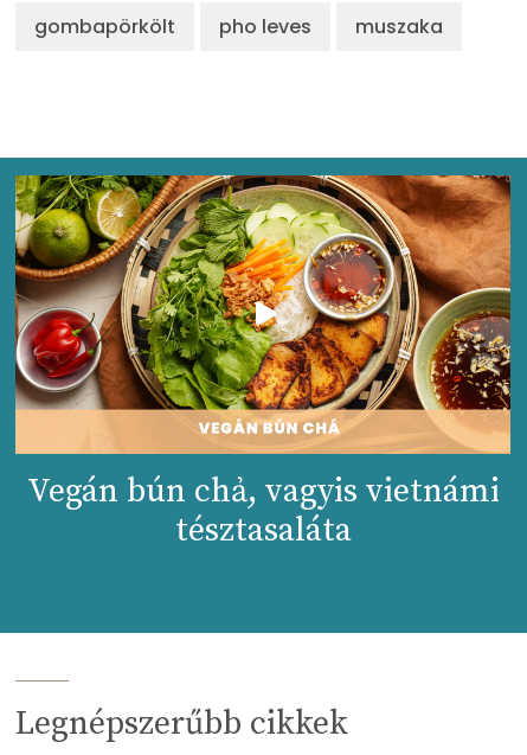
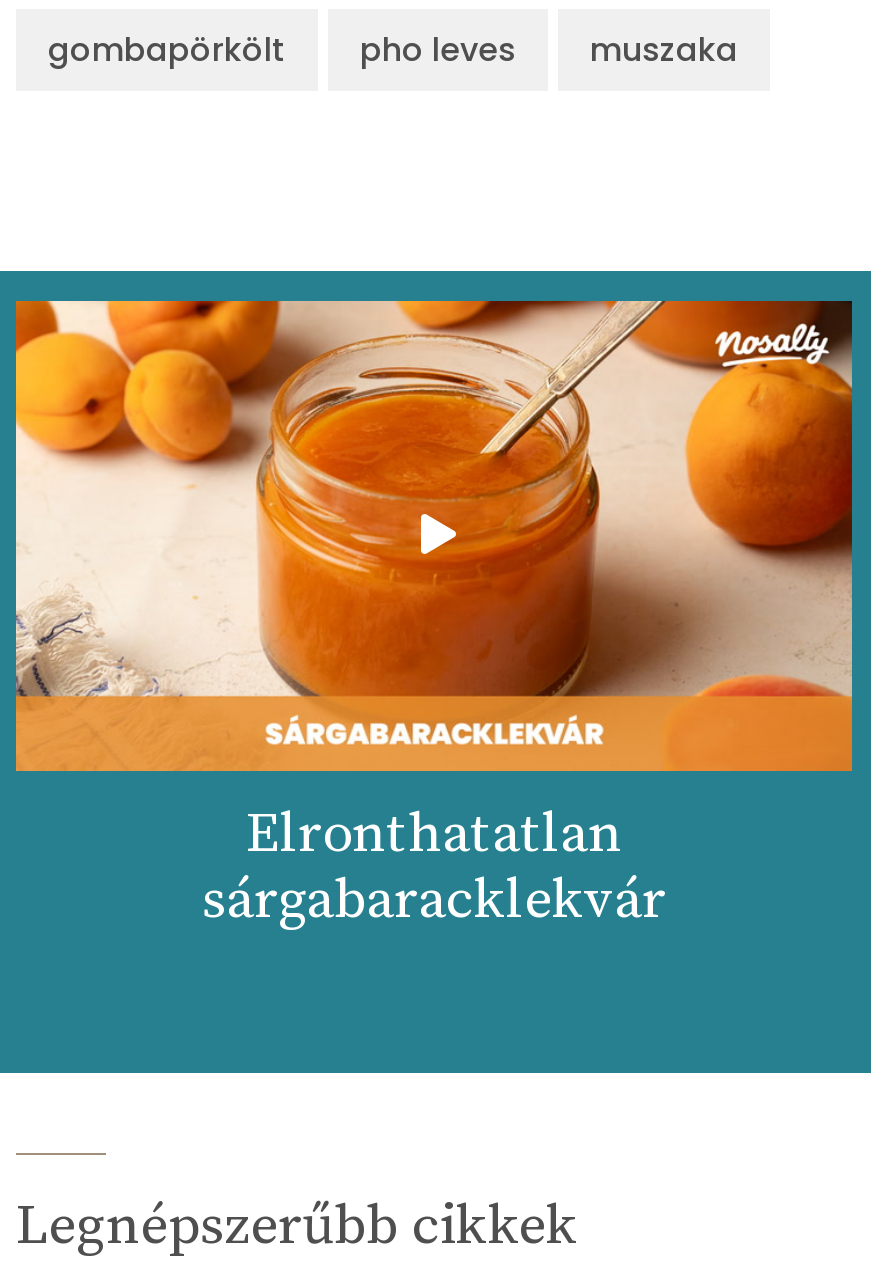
- [image]
- Vegán bún chả, vagyis vietnámi
- tésztasaláta
+ [image]
+ Elronthatatlan
+ sárgabaracklekvár
